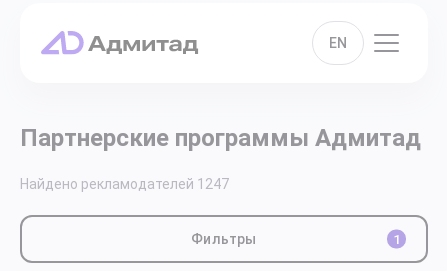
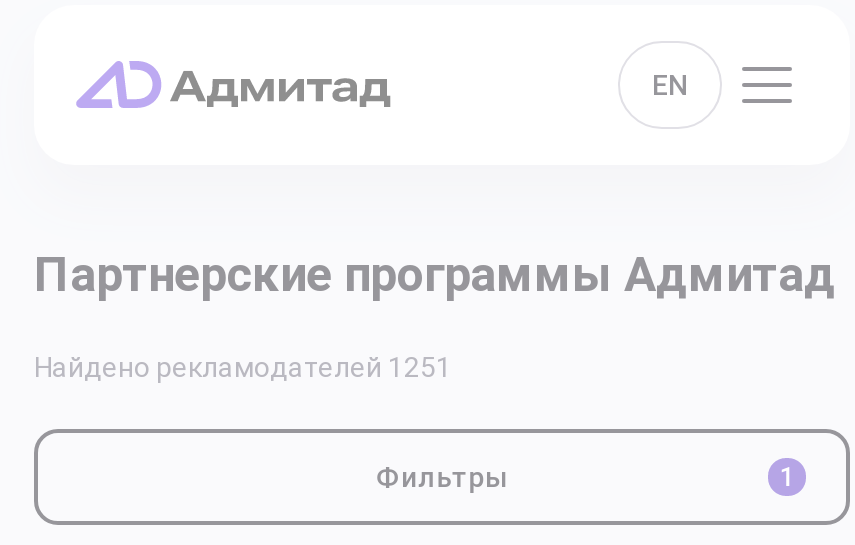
- Найдено рекламодателей 1247
+ Найдено рекламодателей 1251
